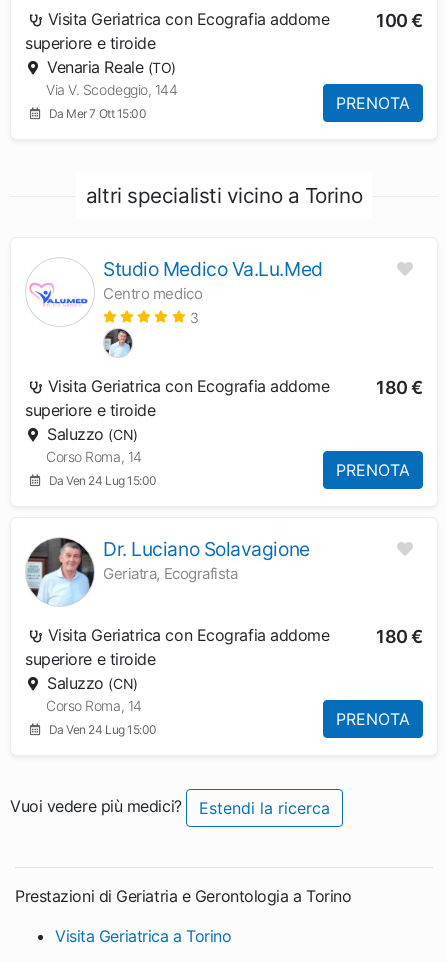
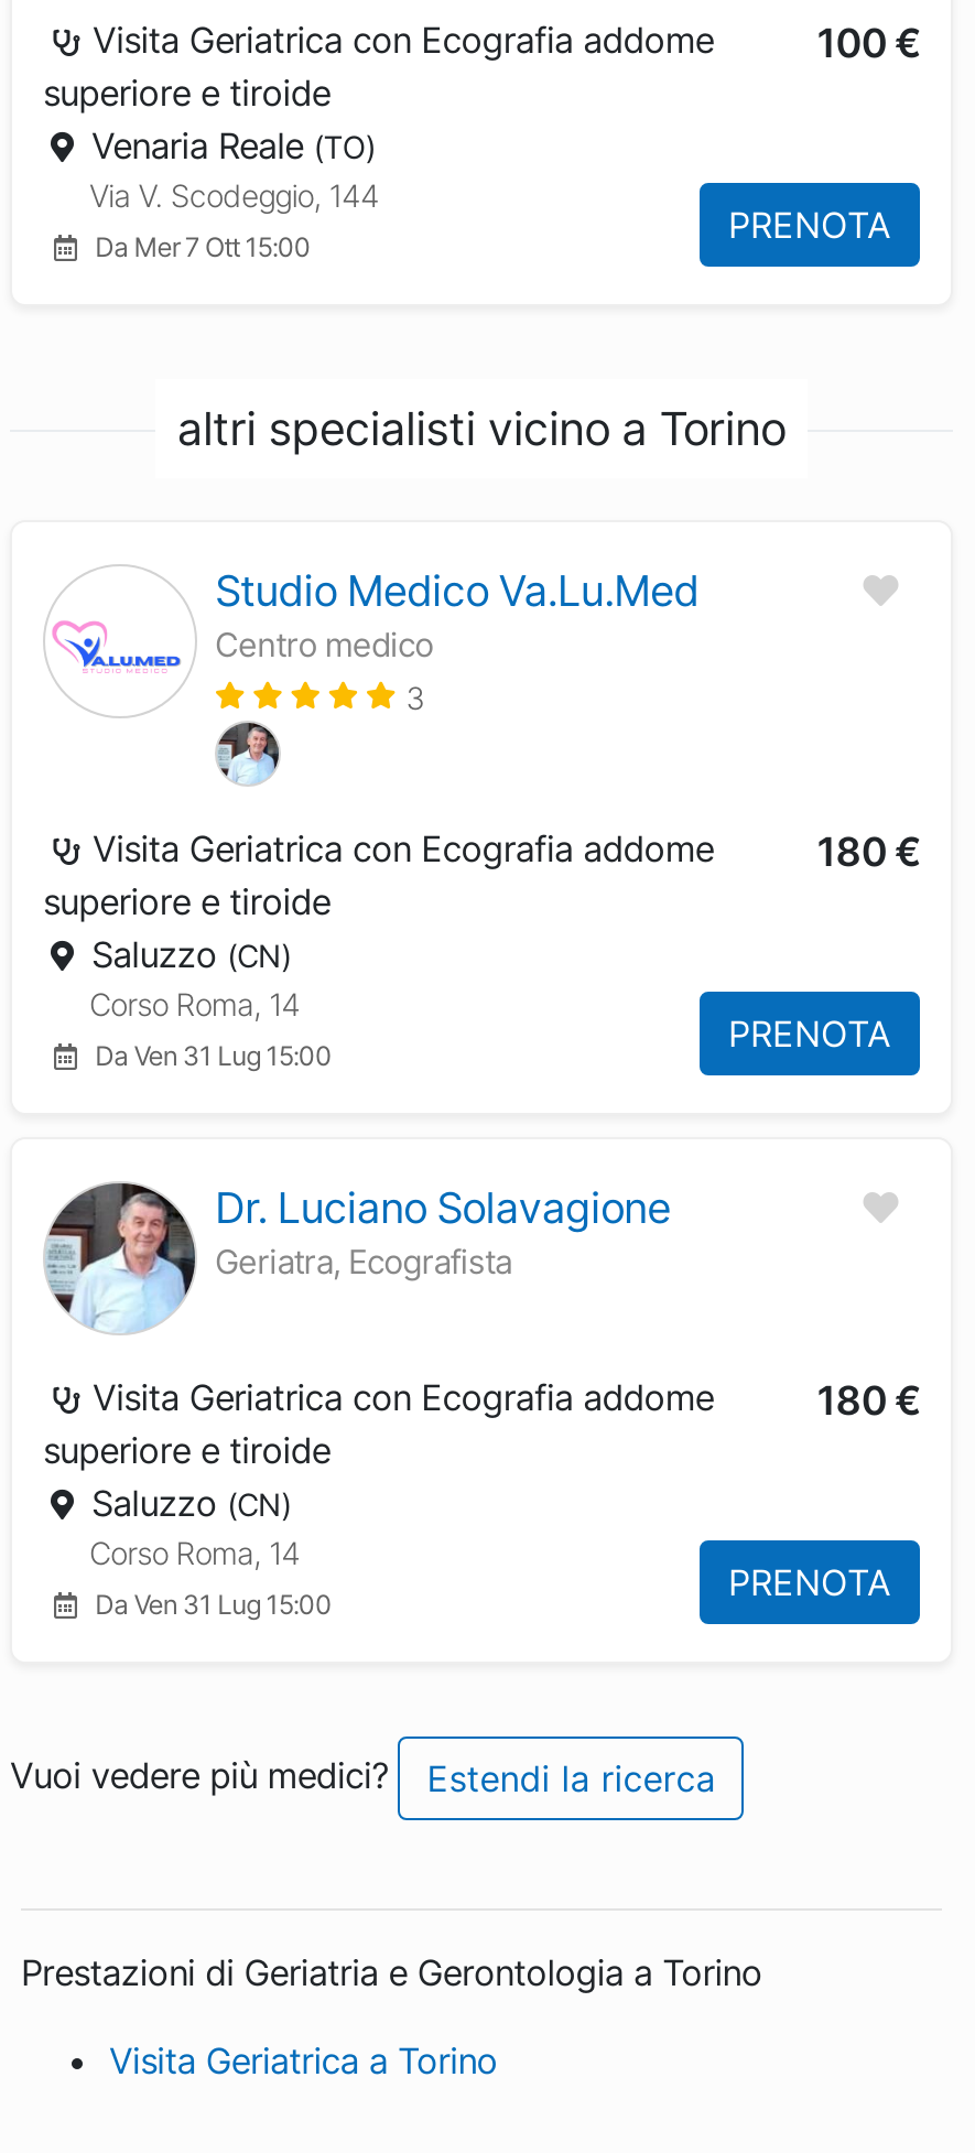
- Da Ven 24 Lug 15:00
+ Da Ven 31 Lug 15:00

- Da Ven 24 Lug 15:00
+ Da Ven 31 Lug 15:00
